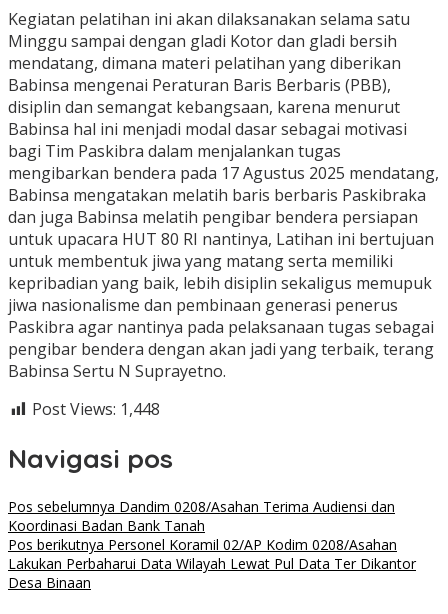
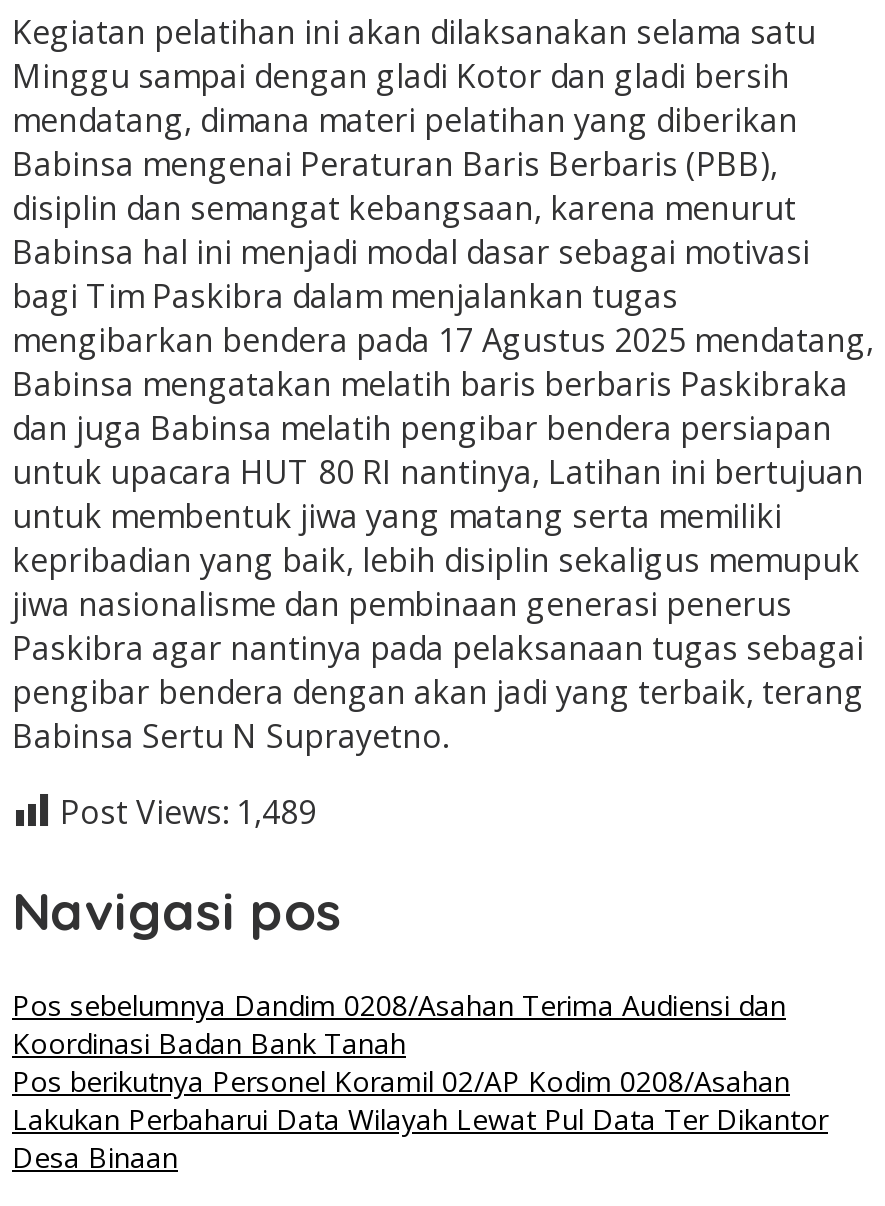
- Post Views: 1,448
+ Post Views: 1,489
